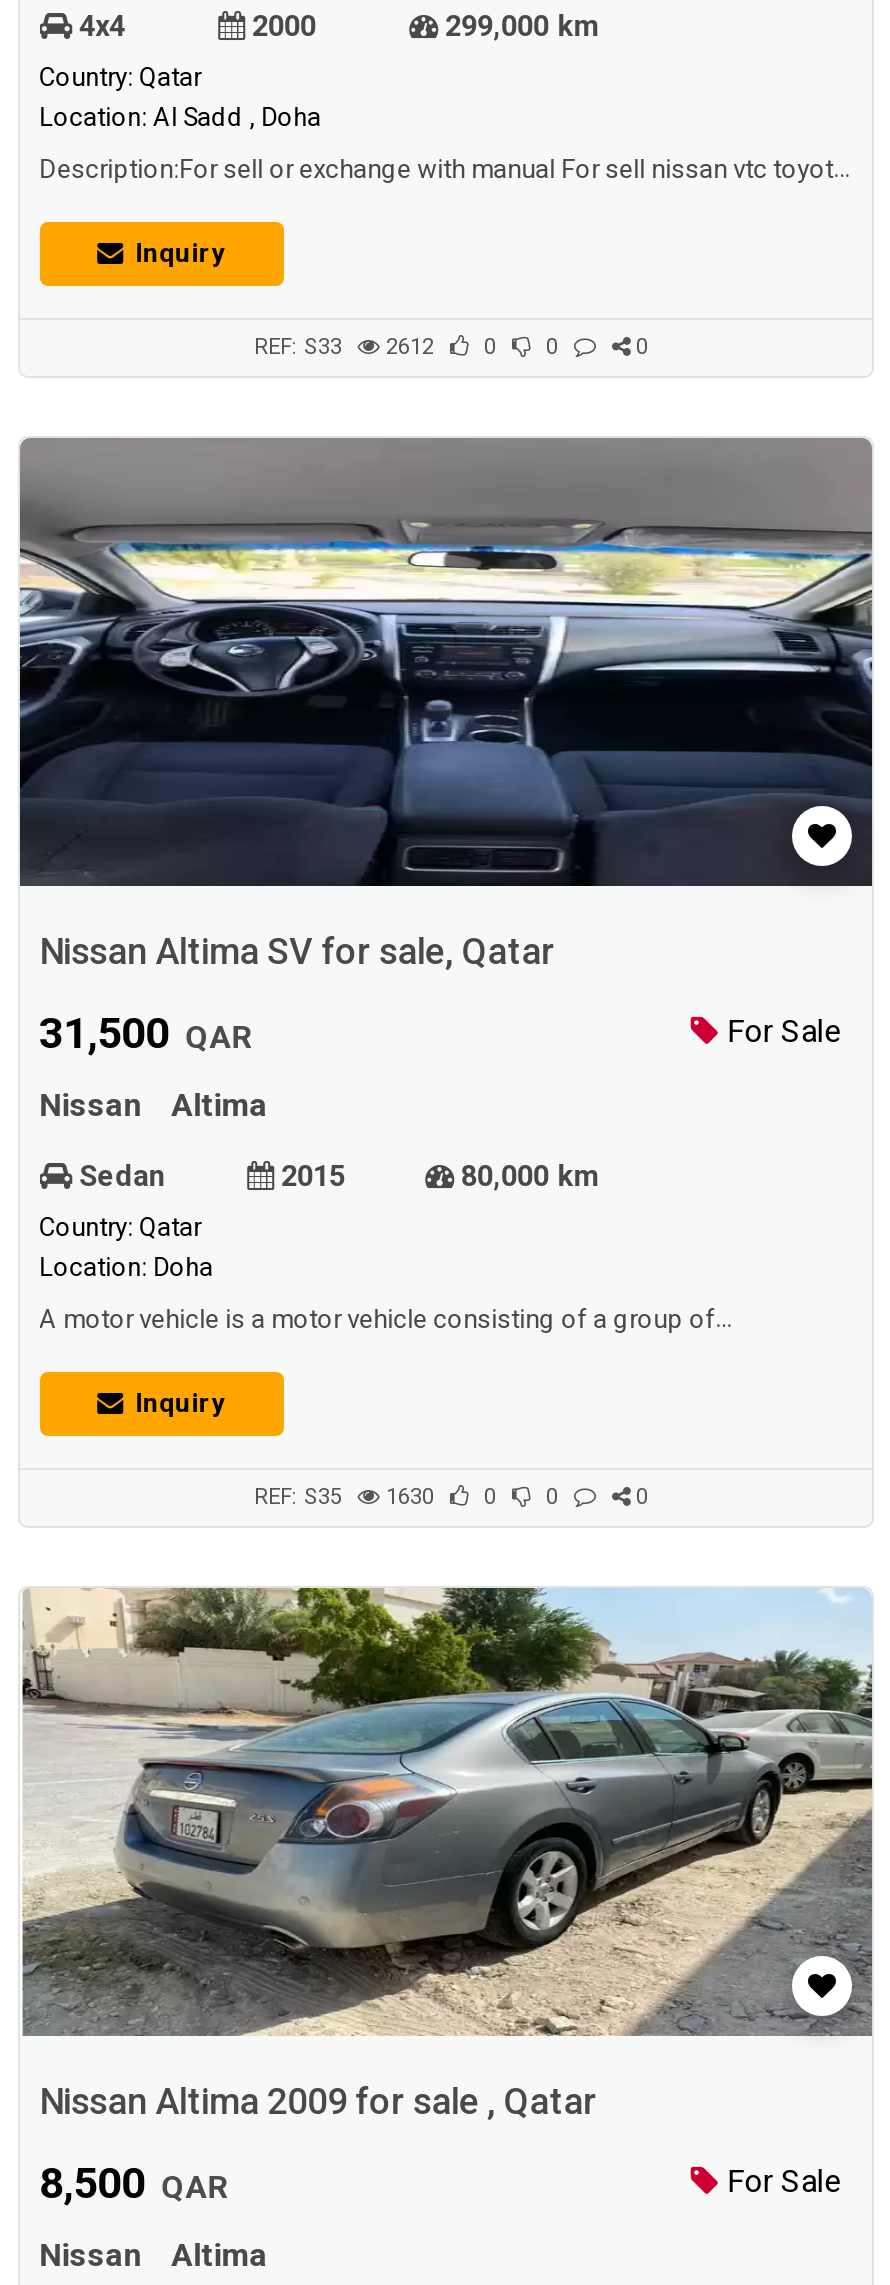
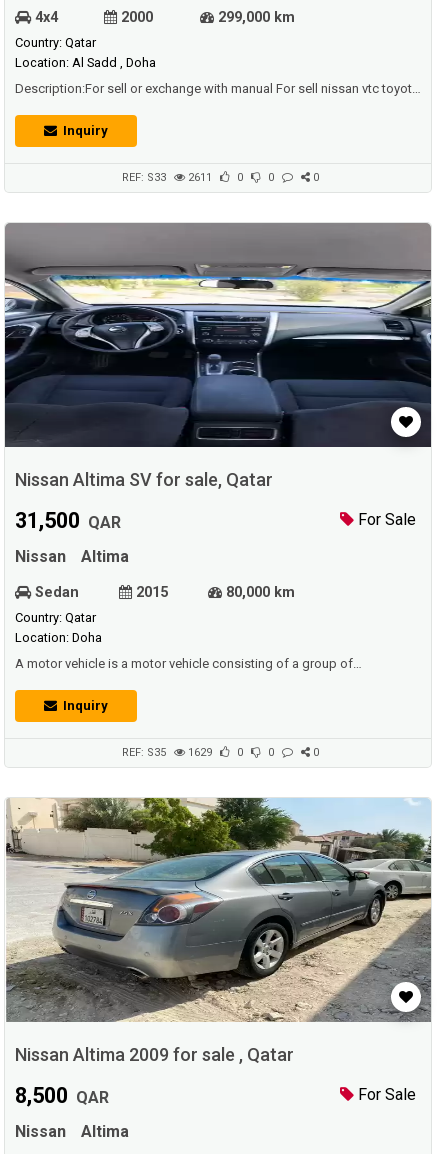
- REF: S33 2612 0 0
+ REF: S33 2611 0 0

- 1630
+ 1629
